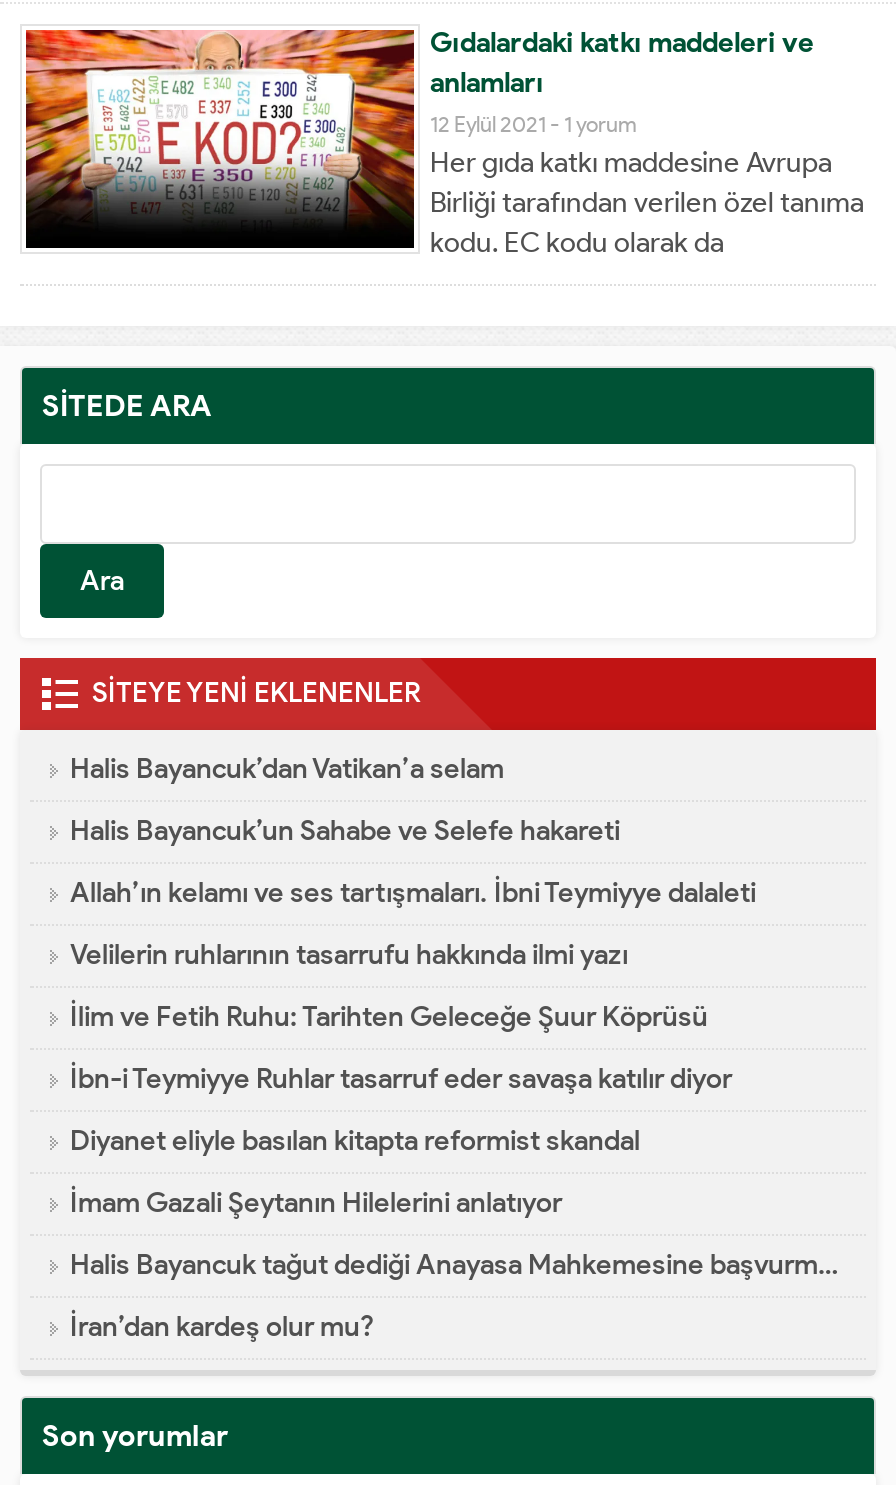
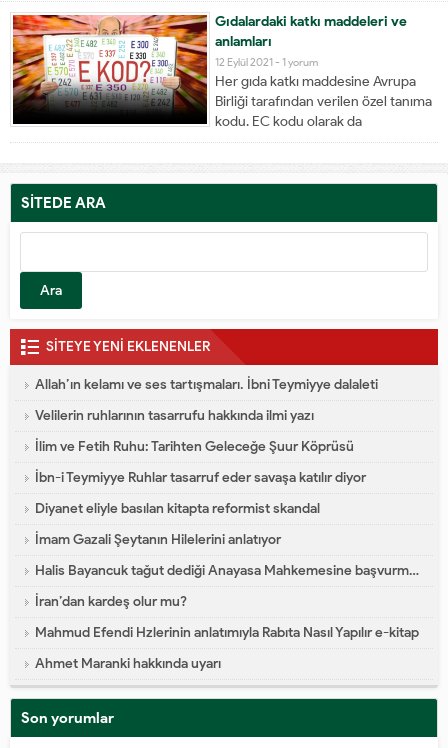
- Halis Bayancuk’dan Vatikan’a selam
- Halis Bayancuk’un Sahabe ve Selefe hakareti

moved up: Allah’ın kelamı ve ses tartışmaları. İbni Teymiyye dalaleti | Velilerin ruhlarının tasarrufu hakkında ilmi yazı | İlim ve Fetih Ruhu: Tarihten Geleceğe Şuur Köprüsü | İbn-i Teymiyye Ruhlar tasarruf eder savaşa katılır diyor | Diyanet eliyle basılan kitapta reformist skandal | İmam Gazali Şeytanın Hilelerini anlatıyor | İran’dan kardeş olur mu?

+ Mahmud Efendi Hzlerinin anlatımıyla Rabıta Nasıl Yapılır e-kitap
+ Ahmet Maranki hakkında uyarı
